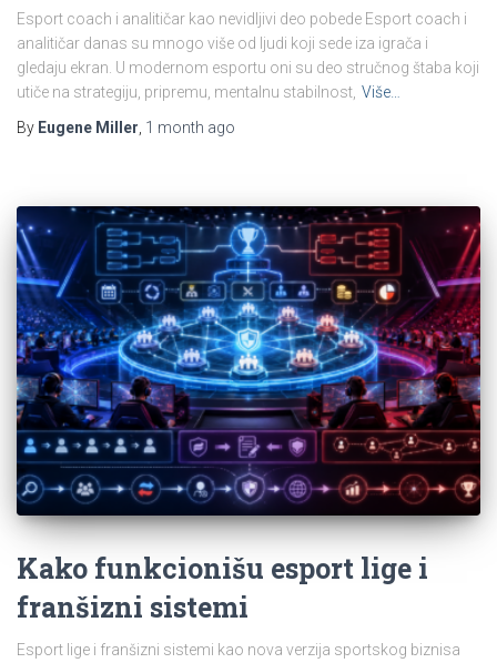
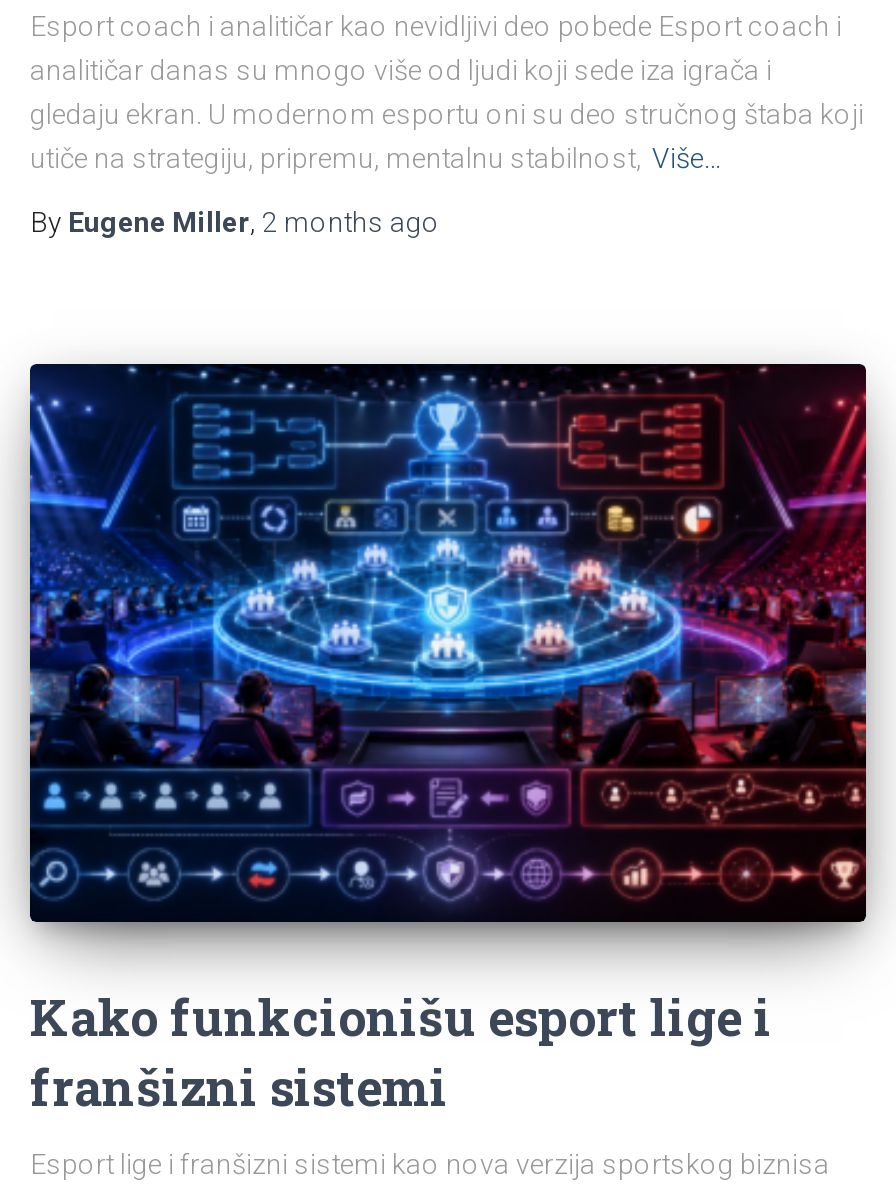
- By Eugene Miller, 1 month ago
+ By Eugene Miller, 2 months ago
